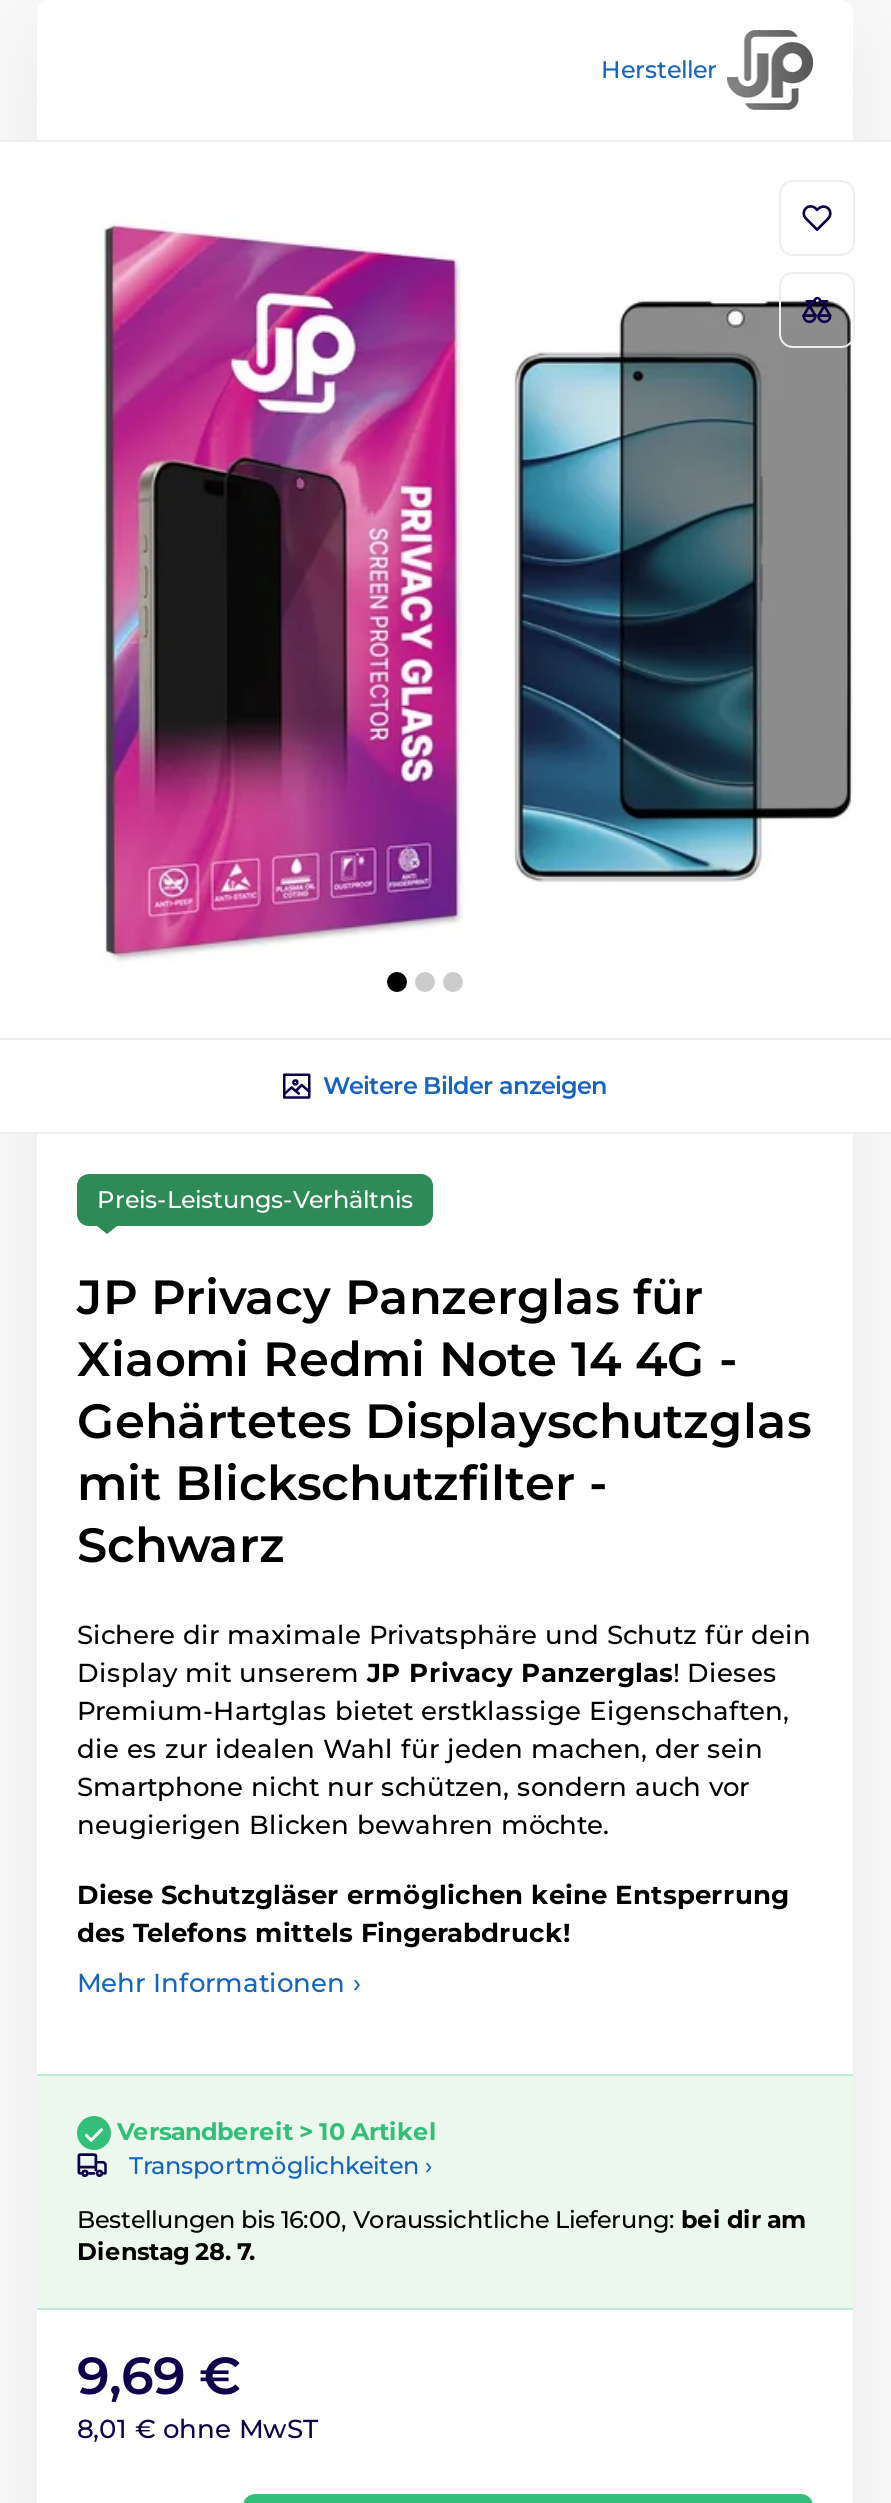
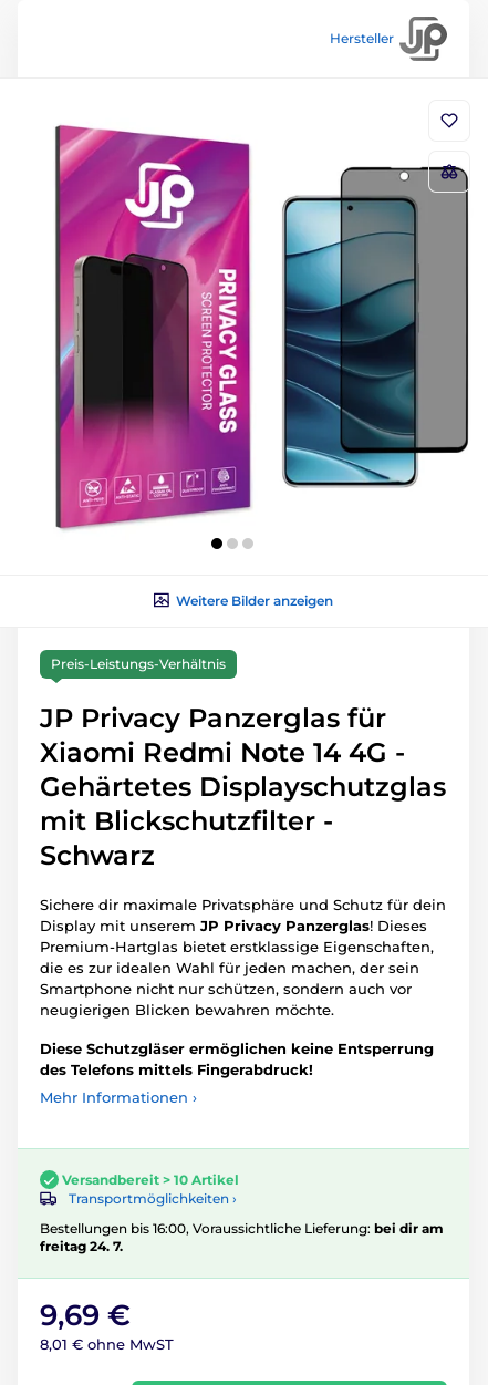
- Dienstag 28. 7.
+ freitag 24. 7.
